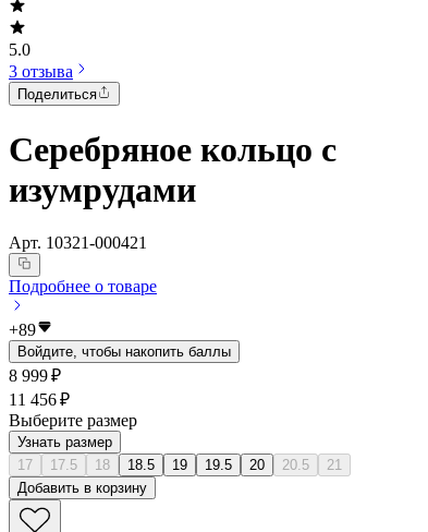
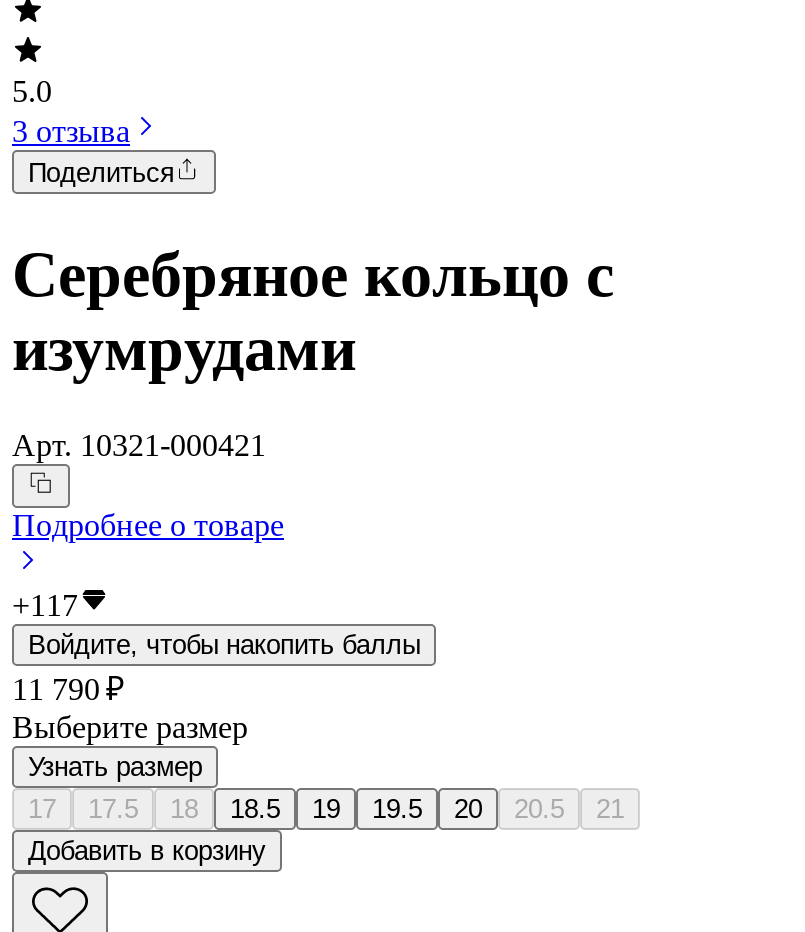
- +89
+ +117

- 8 999 ₽
- 11 456 ₽
+ 11 790 ₽
